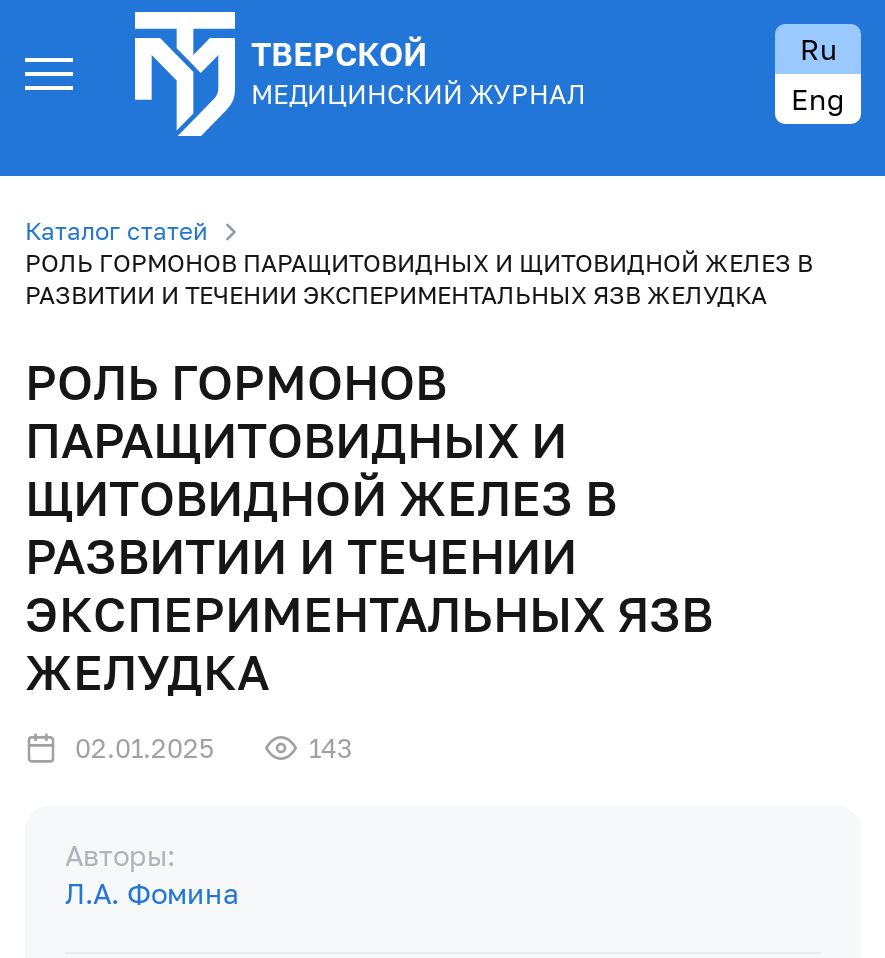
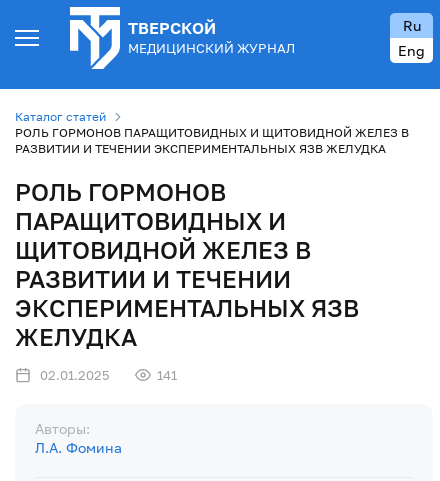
- 143
+ 141
